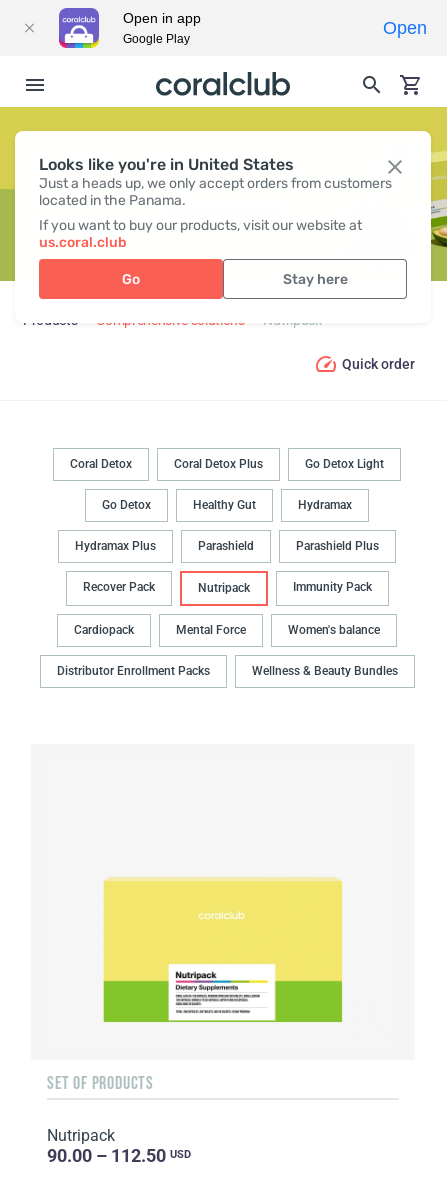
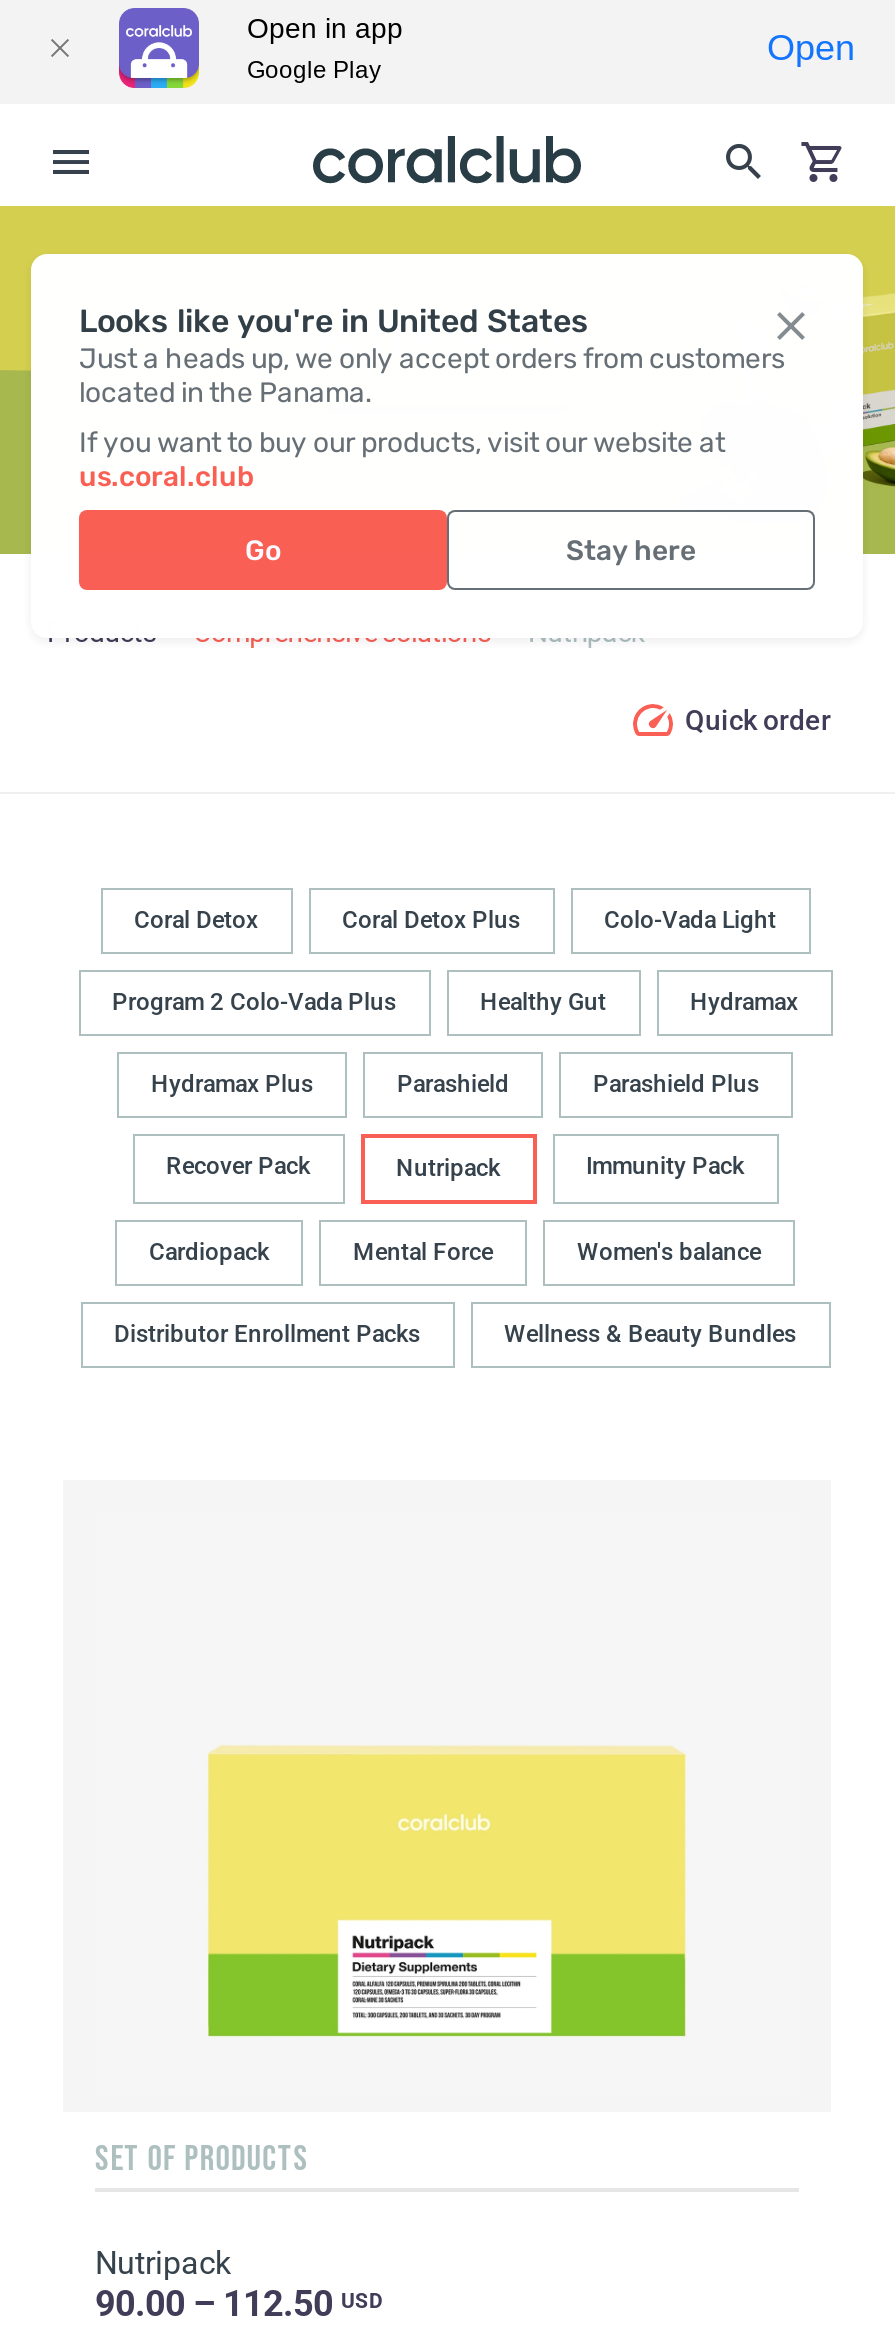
- Go Detox Light
+ Colo-Vada Light

- Go Detox
+ Program 2 Colo-Vada Plus
